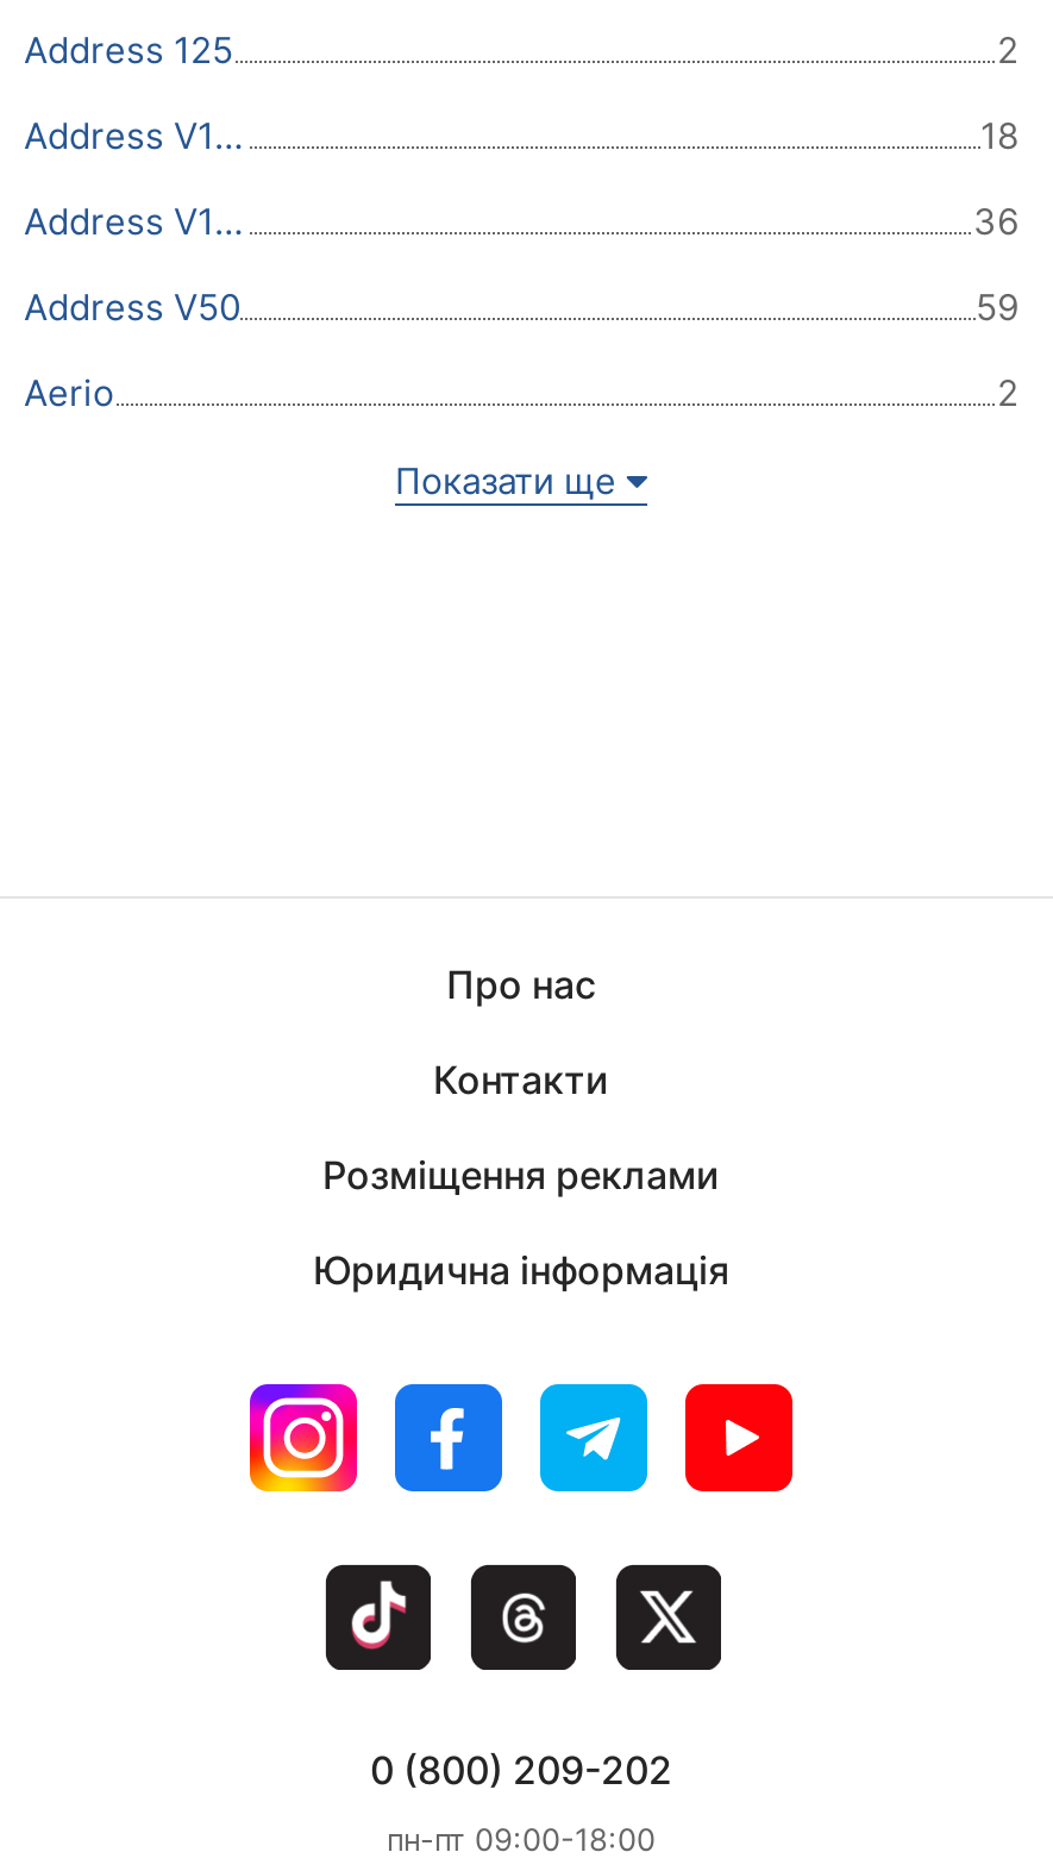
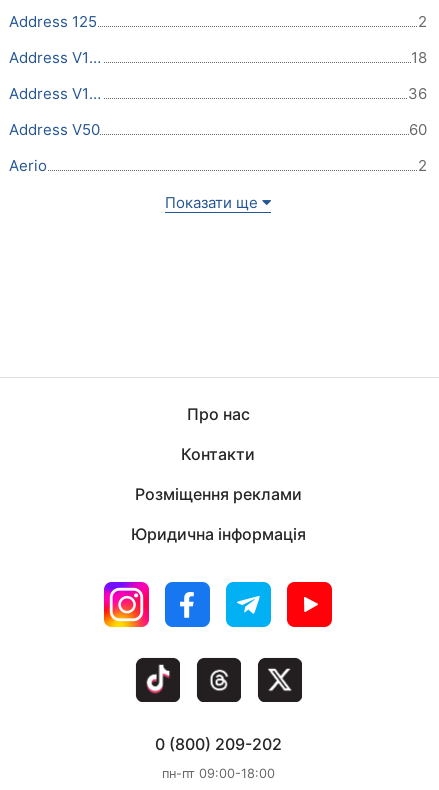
- 59
+ 60
